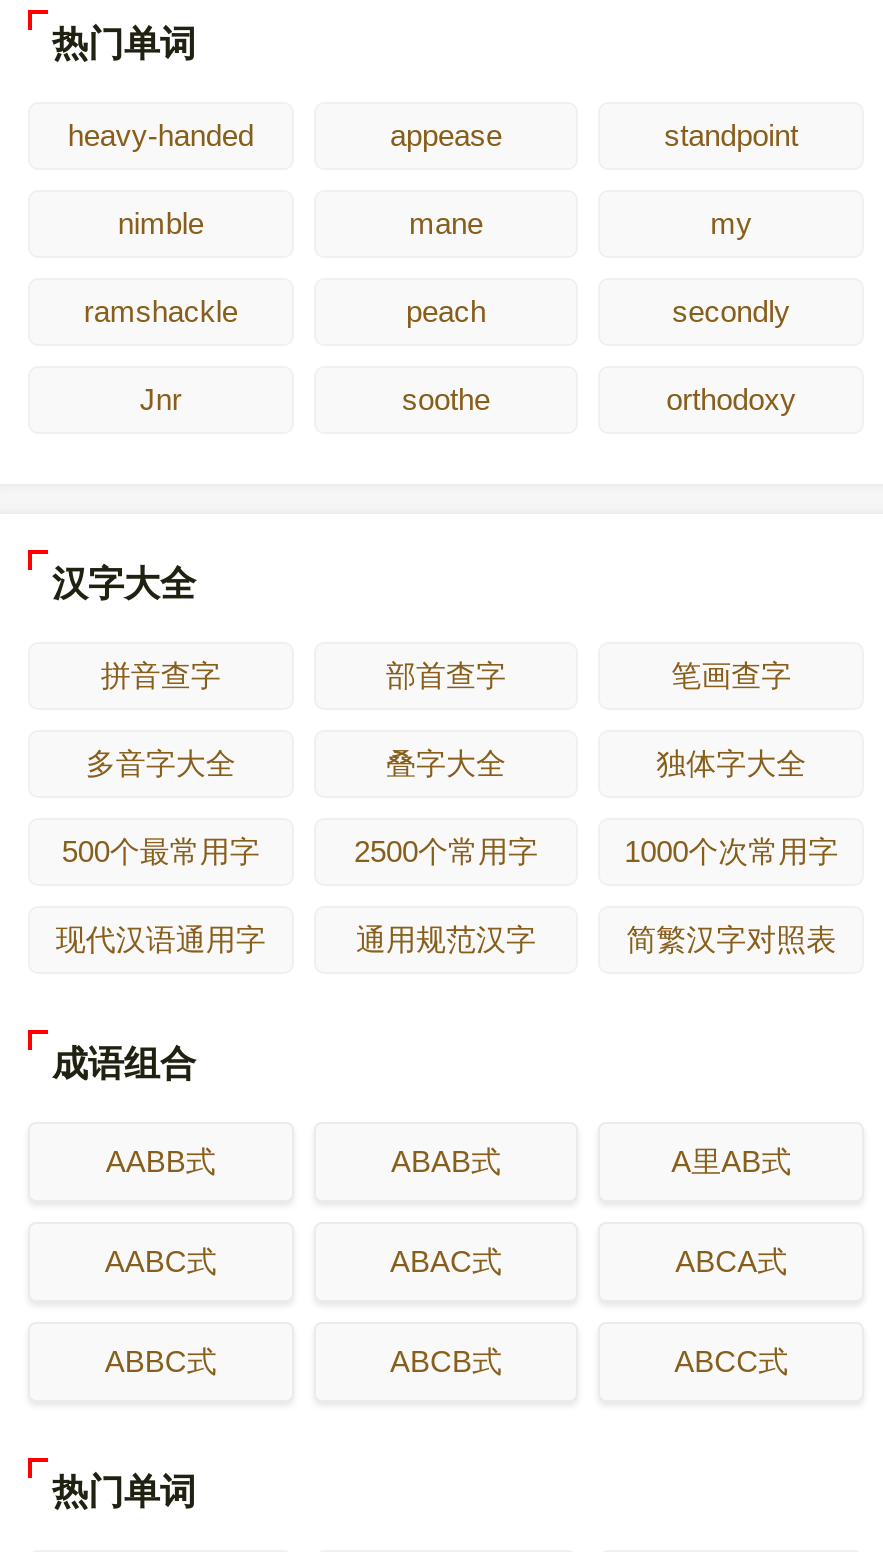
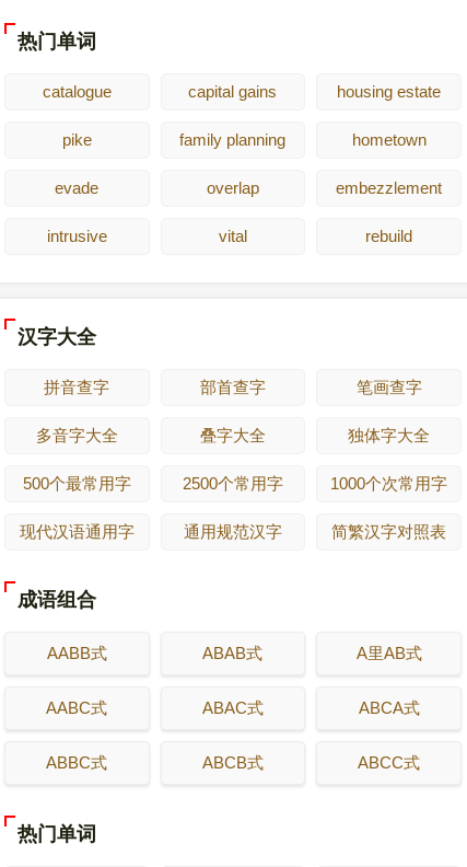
- heavy-handed
- appease
- standpoint
+ catalogue
+ capital gains
+ housing estate

- nimble
- mane
- my
+ pike
+ family planning
+ hometown

- ramshackle
- peach
- secondly
+ evade
+ overlap
+ embezzlement

- Jnr
- soothe
- orthodoxy
+ intrusive
+ vital
+ rebuild
